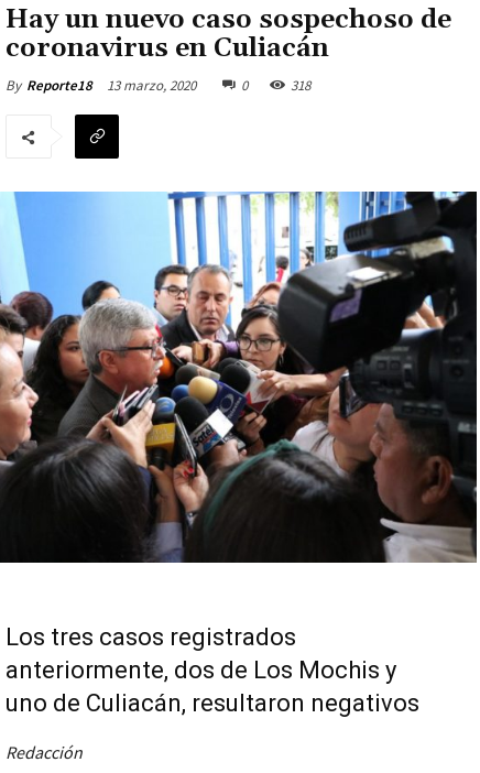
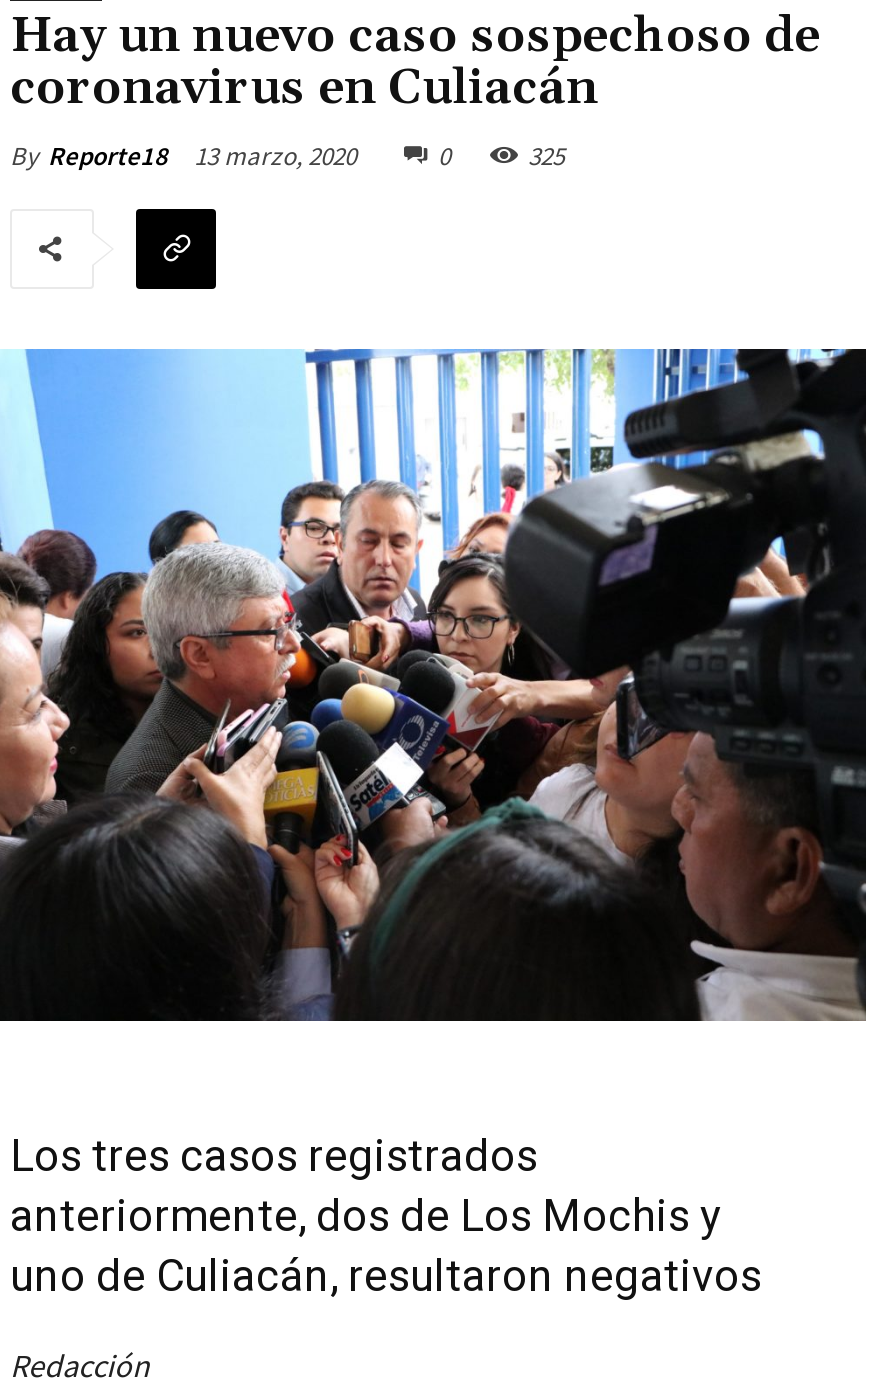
- 318
+ 325
